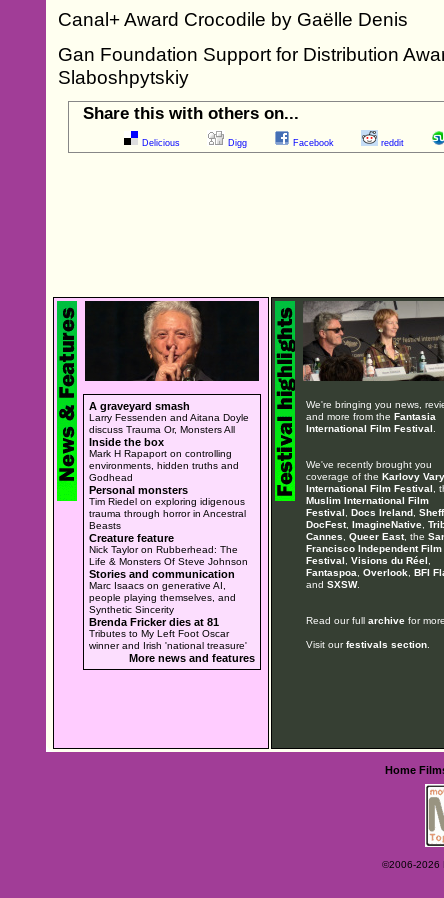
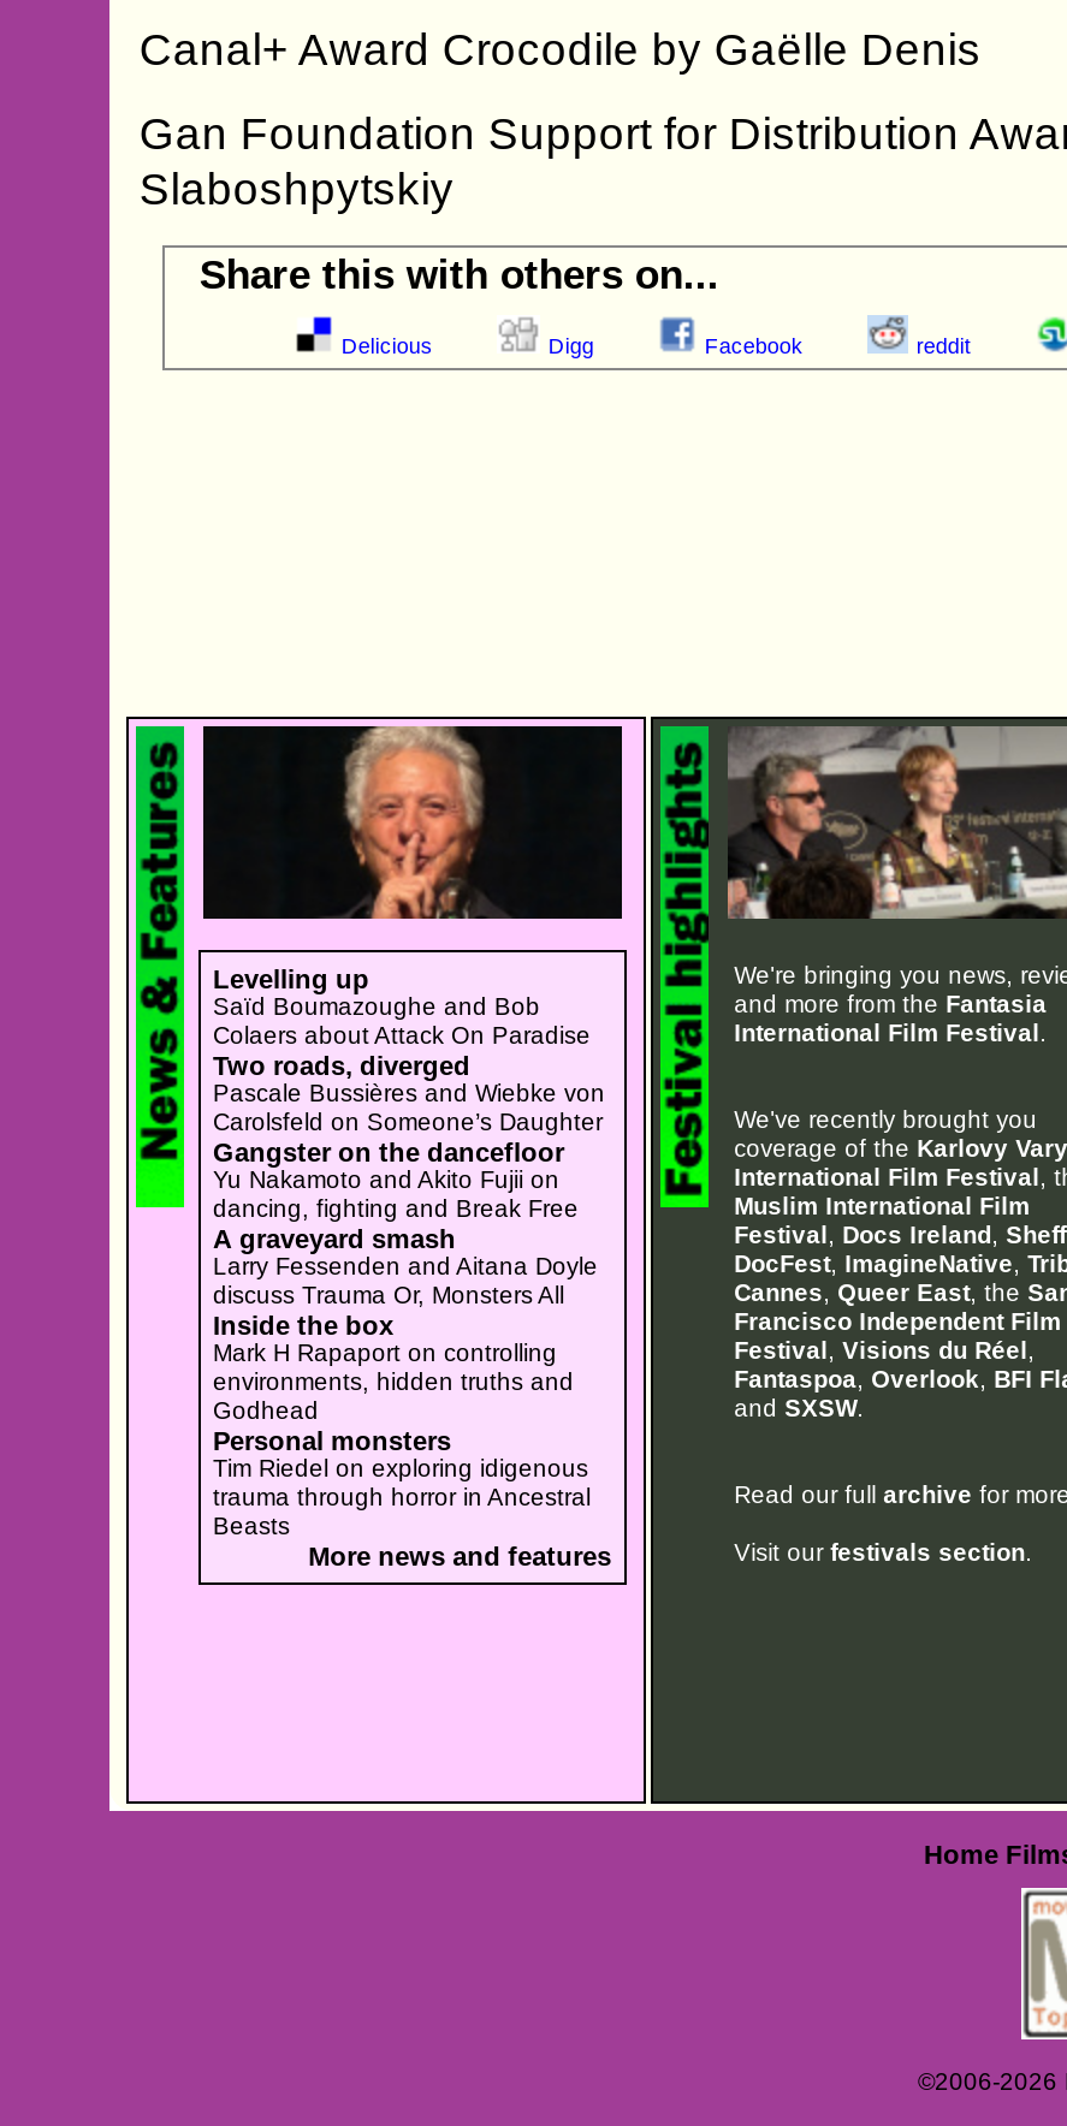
moved down: A graveyard smash | Larry Fessenden and Aitana Doyle | discuss Trauma Or, Monsters All | ... | trauma through horror in Ancestral | Beasts

+ Levelling up
+ Saïd Boumazoughe and Bob
+ Colaers about Attack On Paradise
+ Two roads, diverged
+ Pascale Bussières and Wiebke von
+ Carolsfeld on Someone’s Daughter
+ Gangster on the dancefloor
+ Yu Nakamoto and Akito Fujii on
+ dancing, fighting and Break Free

- Creature feature
- Nick Taylor on Rubberhead: The
- Life & Monsters Of Steve Johnson
- Stories and communication
- Marc Isaacs on generative AI,
- people playing themselves, and
- Synthetic Sincerity
- Brenda Fricker dies at 81
- Tributes to My Left Foot Oscar
- winner and Irish 'national treasure'
